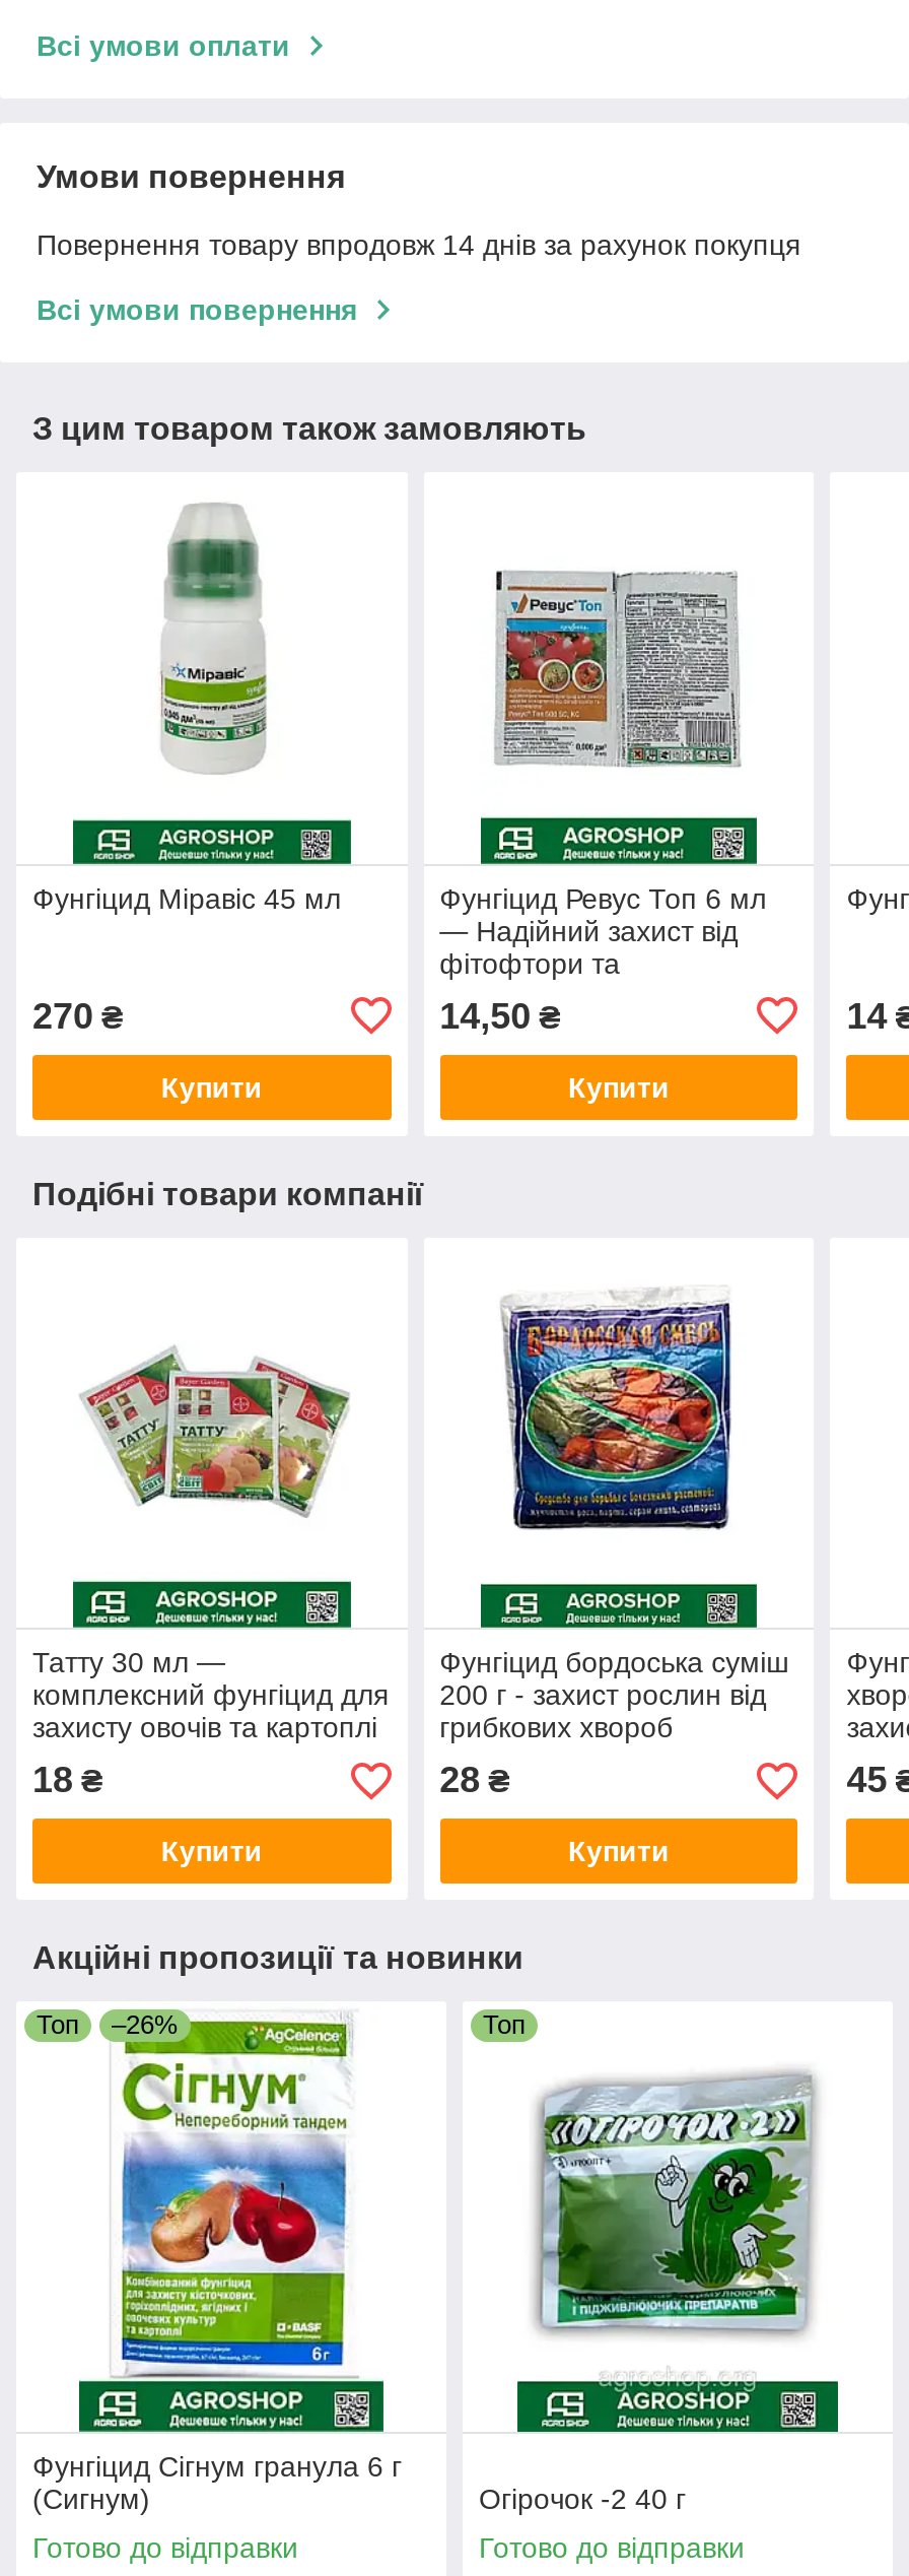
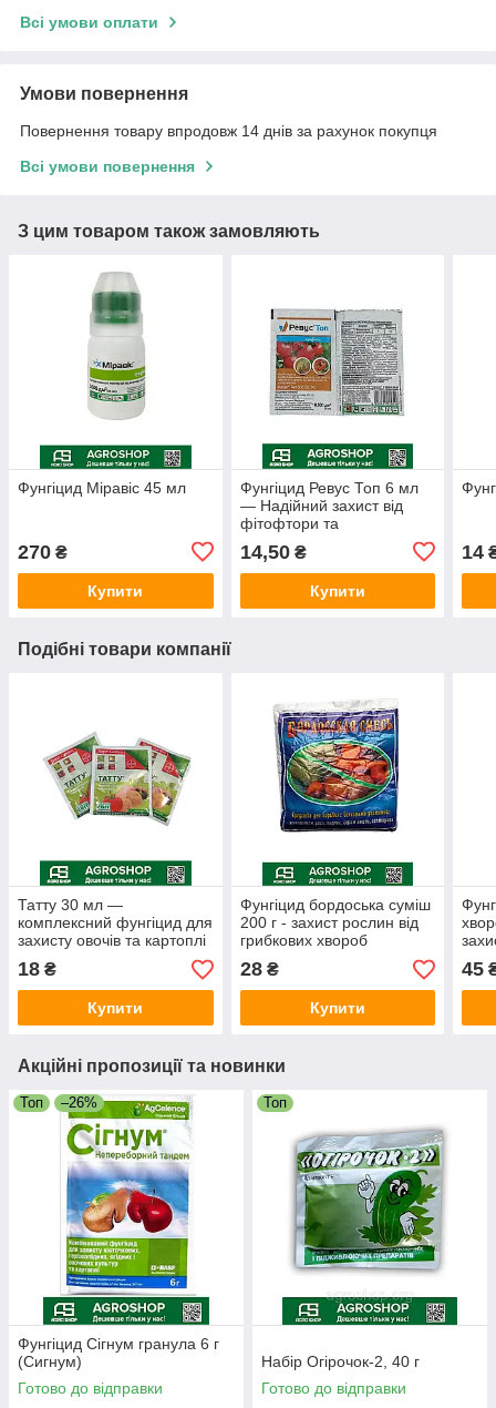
- Огірочок -2 40 г
+ Набір Огірочок-2, 40 г
